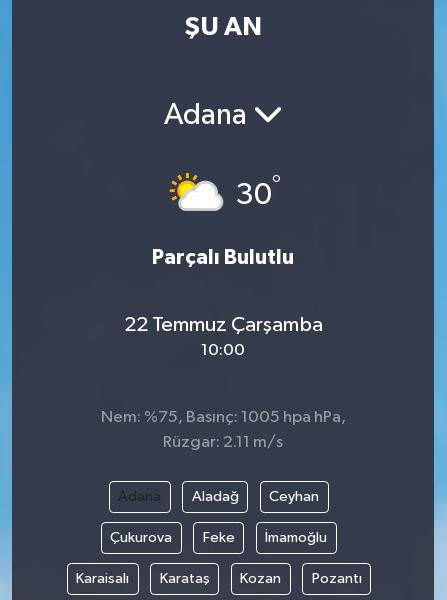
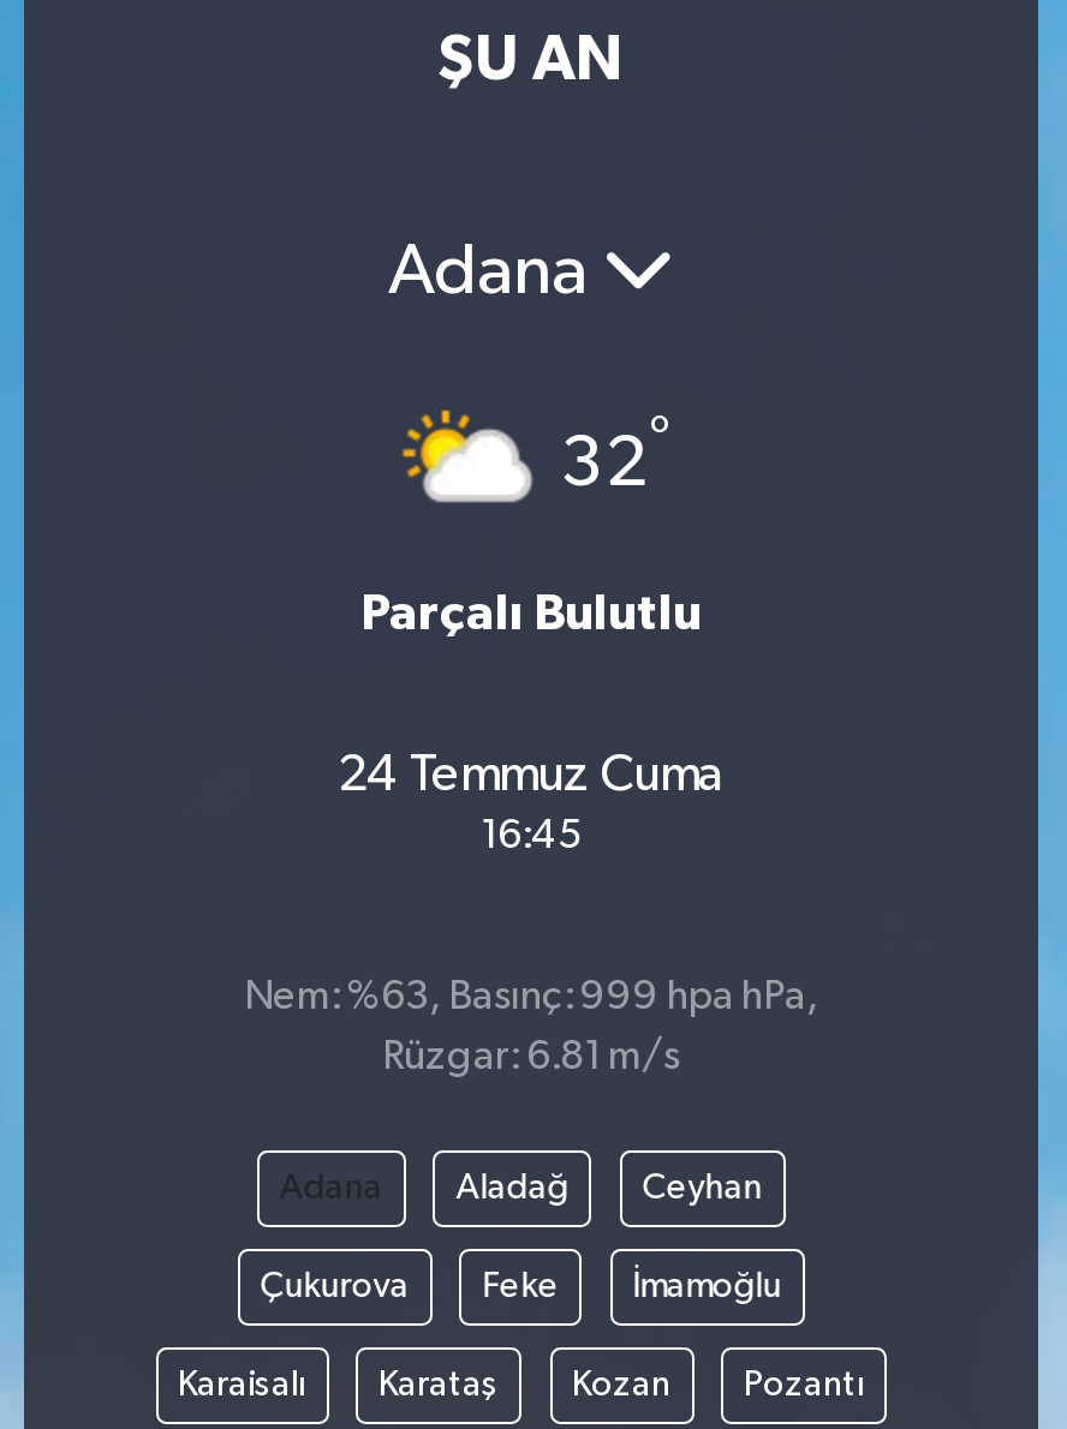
- 30°
+ 32°

- 22 Temmuz Çarşamba
+ 24 Temmuz Cuma

- 10:00
+ 16:45

- Nem: %75, Basınç: 1005 hpa hPa,
+ Nem: %63, Basınç: 999 hpa hPa,

- Rüzgar: 2.11 m/s
+ Rüzgar: 6.81 m/s
